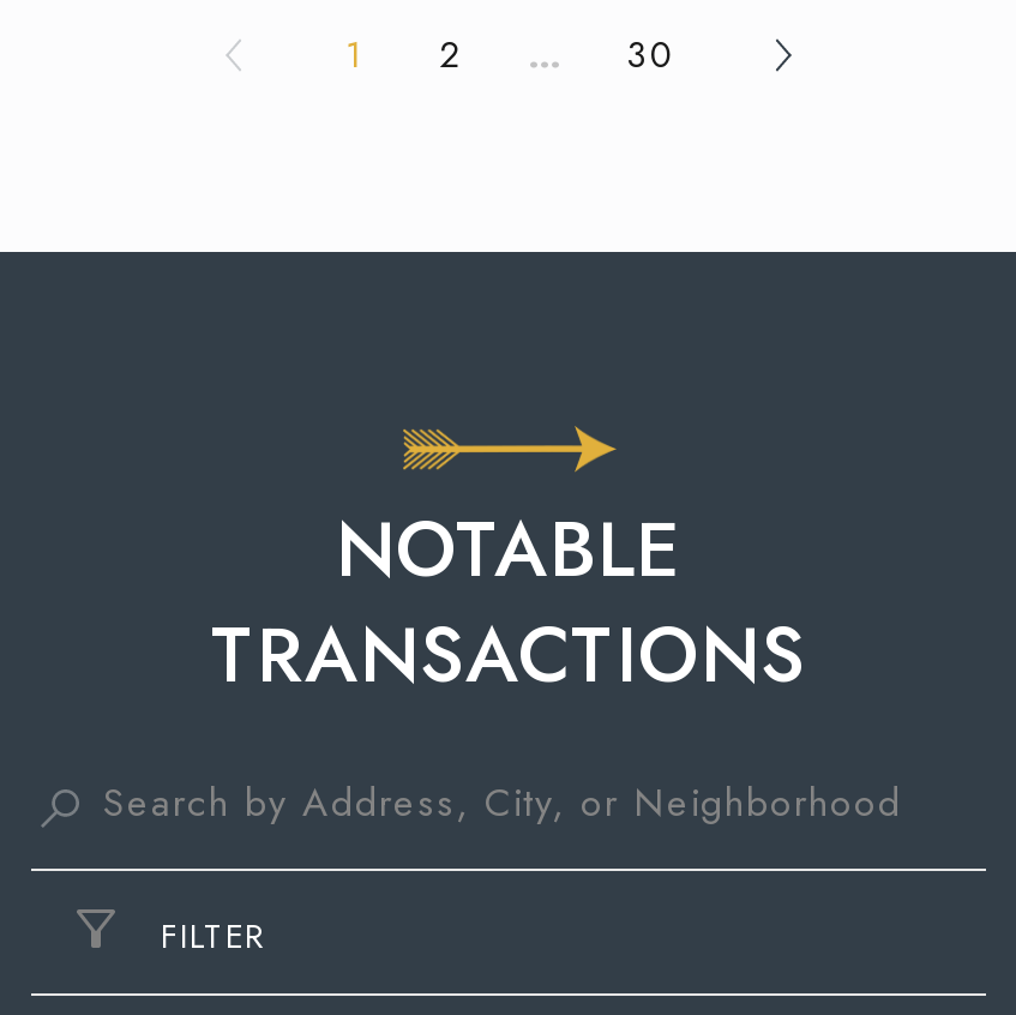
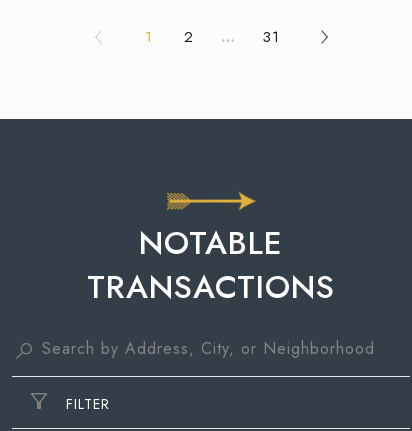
- 30
+ 31
